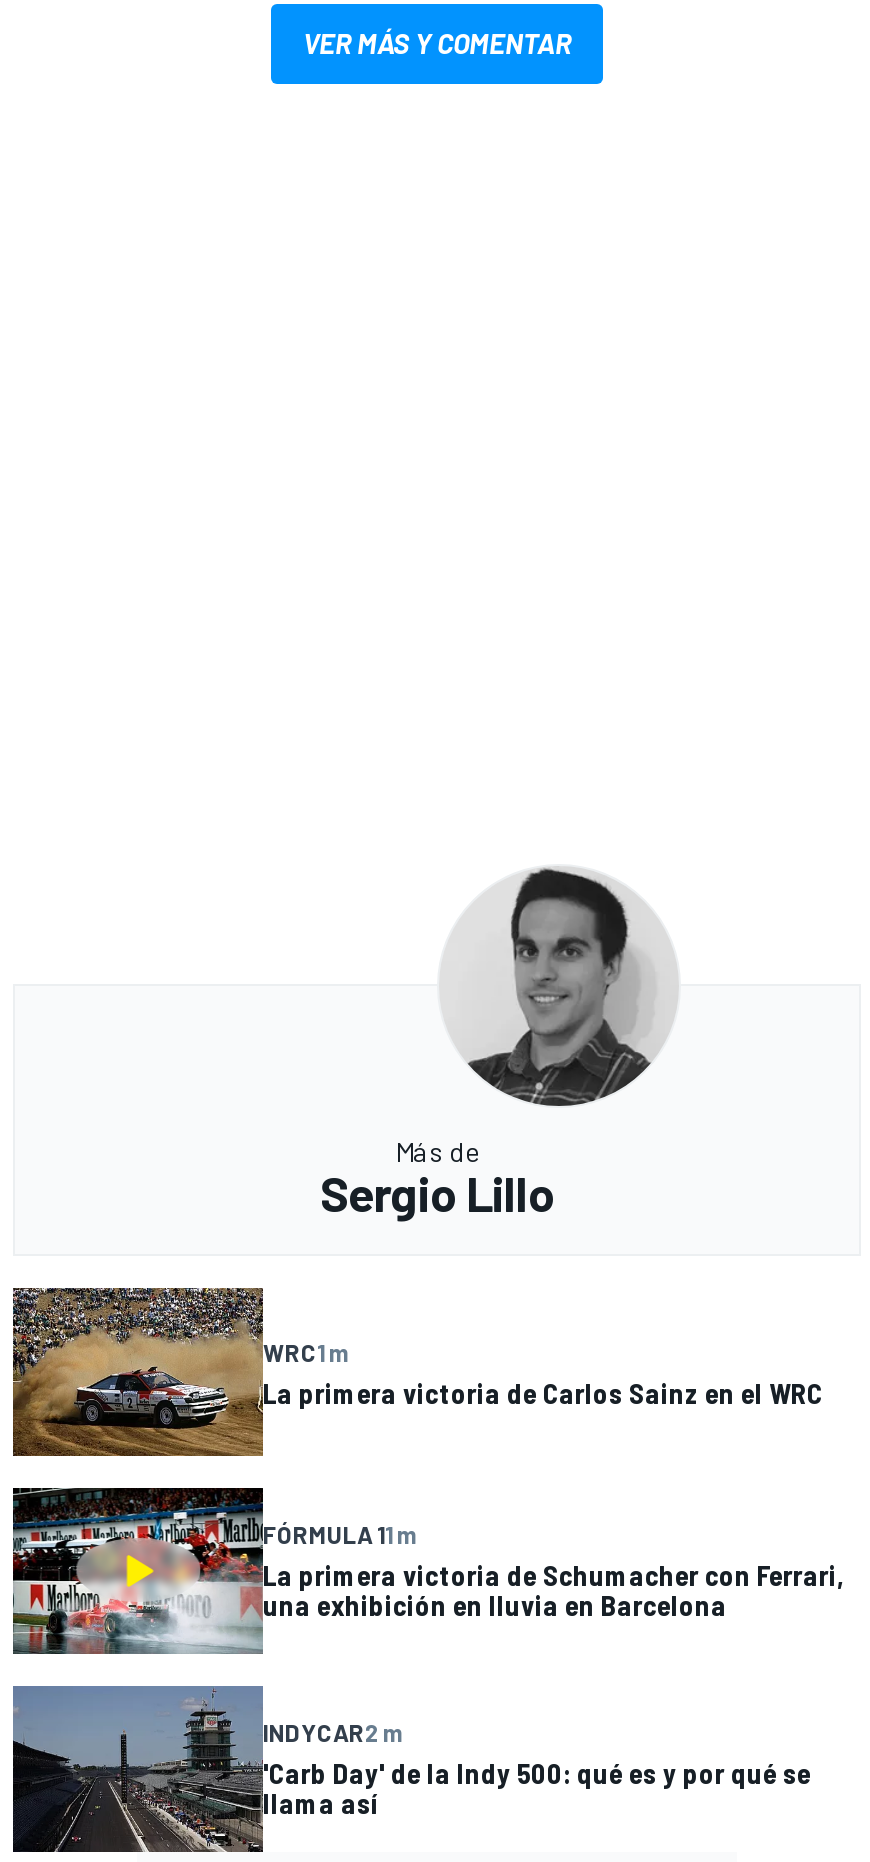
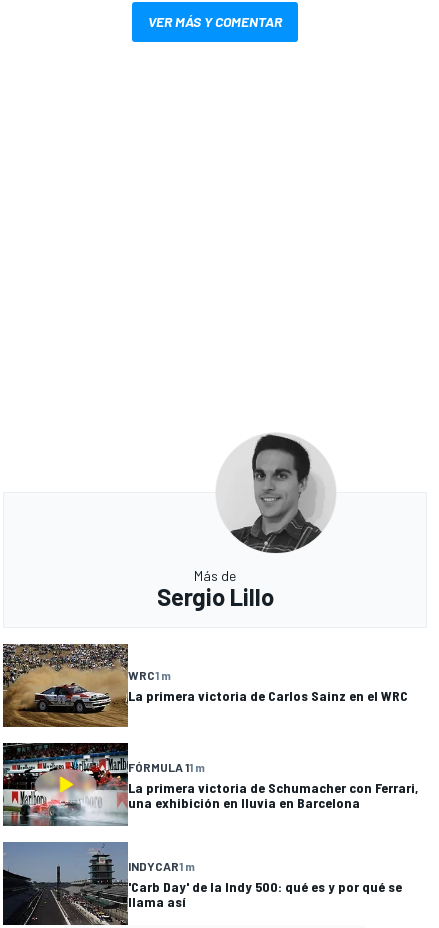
- INDYCAR2 m
+ INDYCAR1 m
